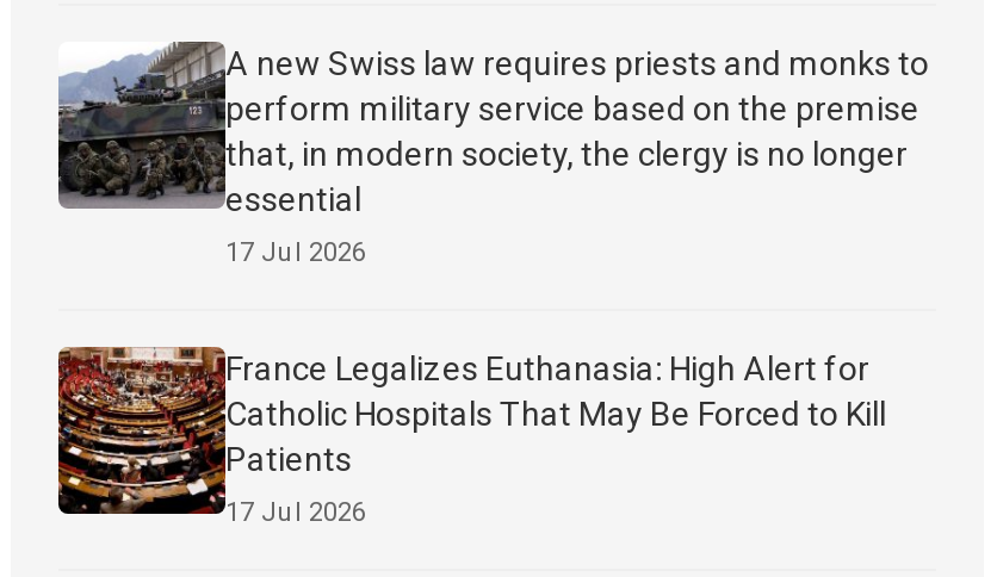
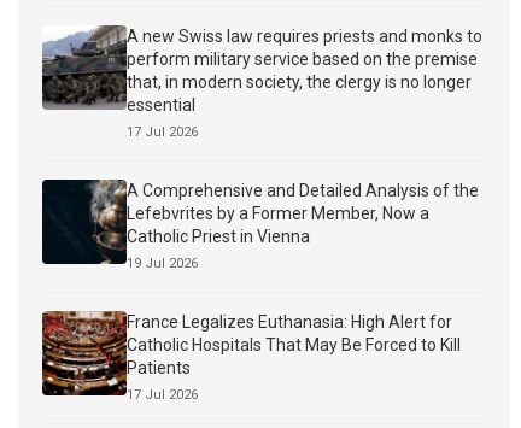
+ [image]
+ A Comprehensive and Detailed Analysis of the
+ Lefebvrites by a Former Member, Now a
+ Catholic Priest in Vienna
+ 19 Jul 2026
